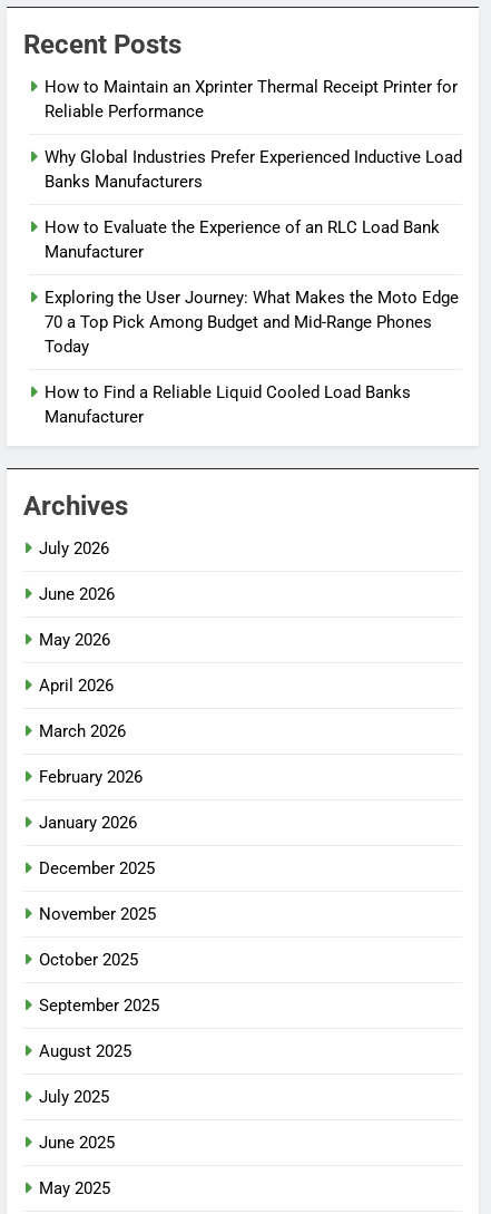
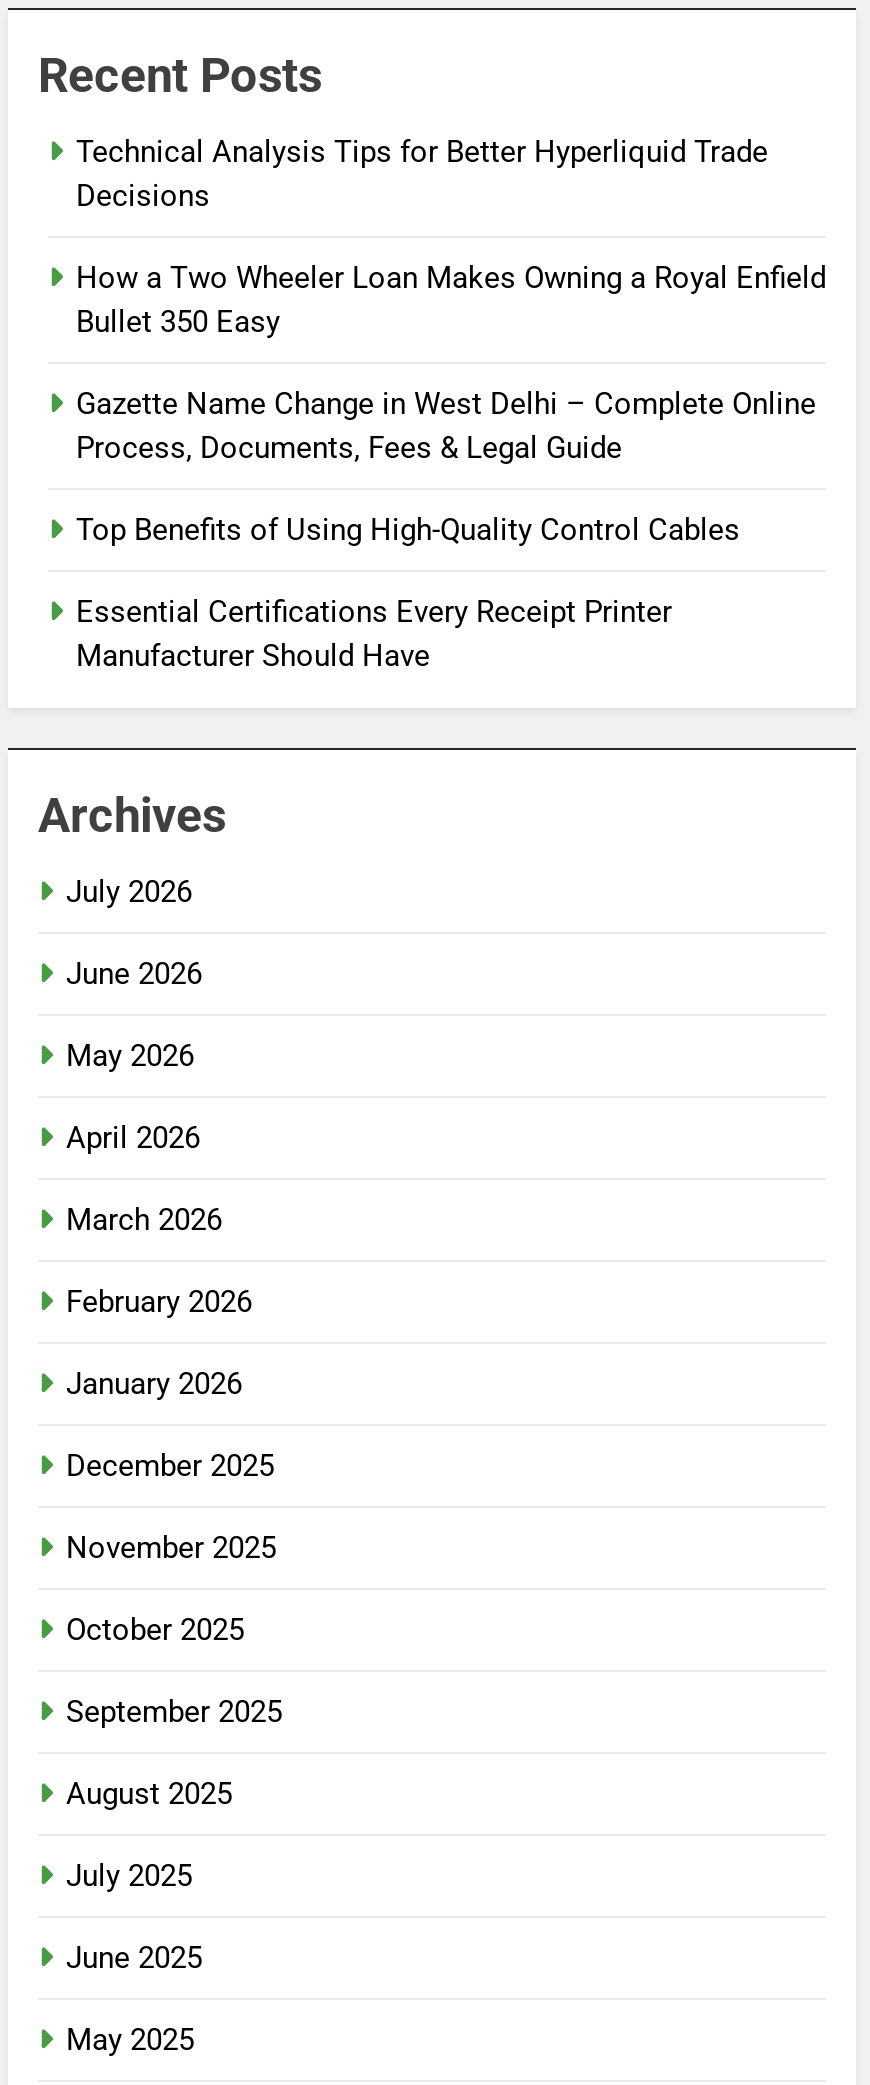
- How to Maintain an Xprinter Thermal Receipt Printer for
- Reliable Performance
+ Technical Analysis Tips for Better Hyperliquid Trade
+ Decisions

- Why Global Industries Prefer Experienced Inductive Load
- Banks Manufacturers
+ How a Two Wheeler Loan Makes Owning a Royal Enfield
+ Bullet 350 Easy

- How to Evaluate the Experience of an RLC Load Bank
- Manufacturer
+ Gazette Name Change in West Delhi – Complete Online
+ Process, Documents, Fees & Legal Guide

- Exploring the User Journey: What Makes the Moto Edge
- 70 a Top Pick Among Budget and Mid-Range Phones
- Today
+ Top Benefits of Using High-Quality Control Cables

- How to Find a Reliable Liquid Cooled Load Banks
- Manufacturer
+ Essential Certifications Every Receipt Printer
+ Manufacturer Should Have
